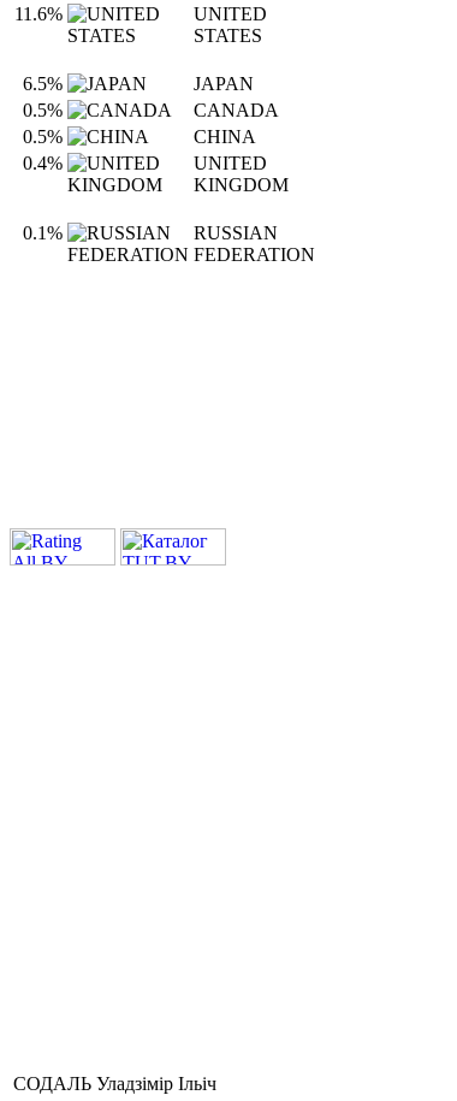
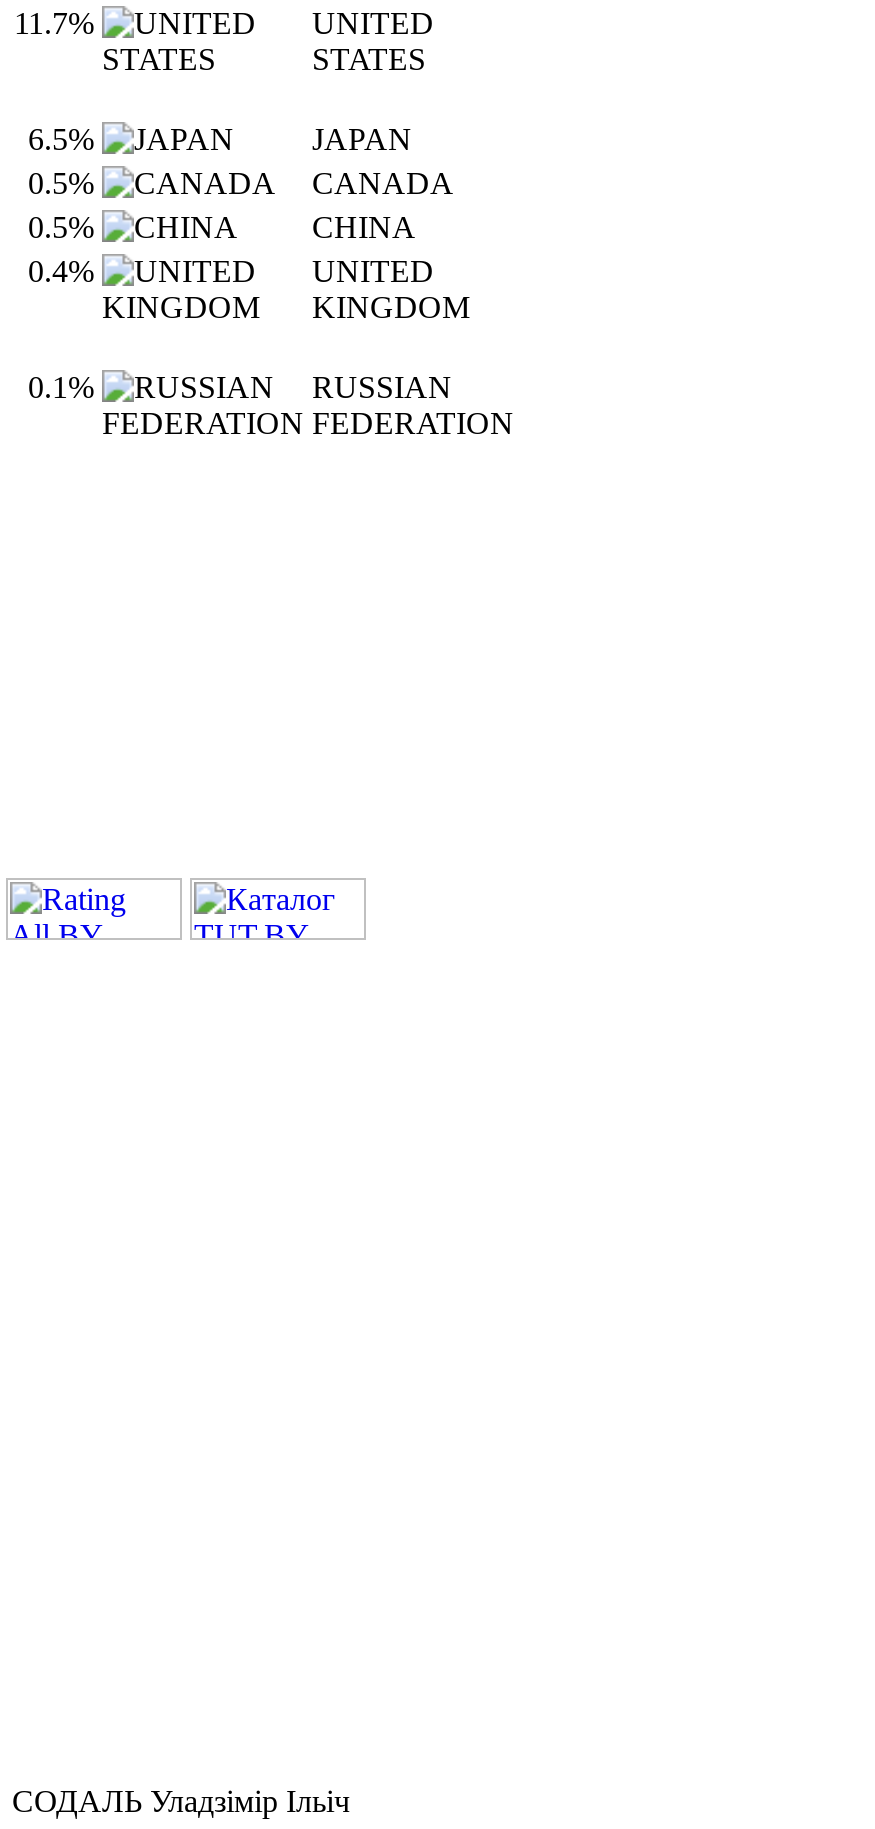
- 11.6%
+ 11.7%
